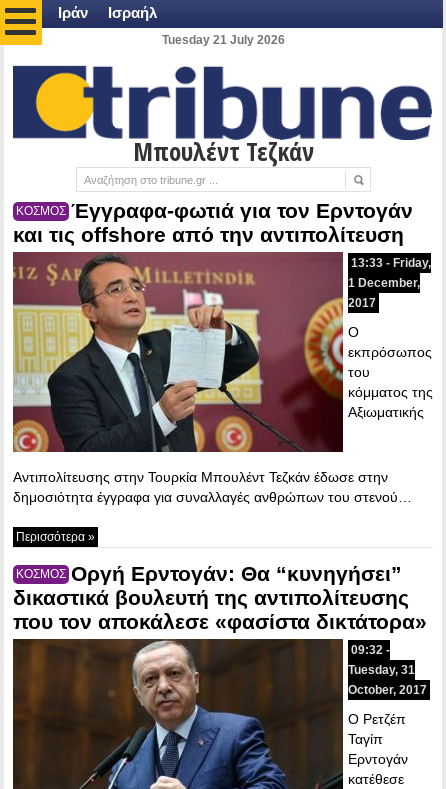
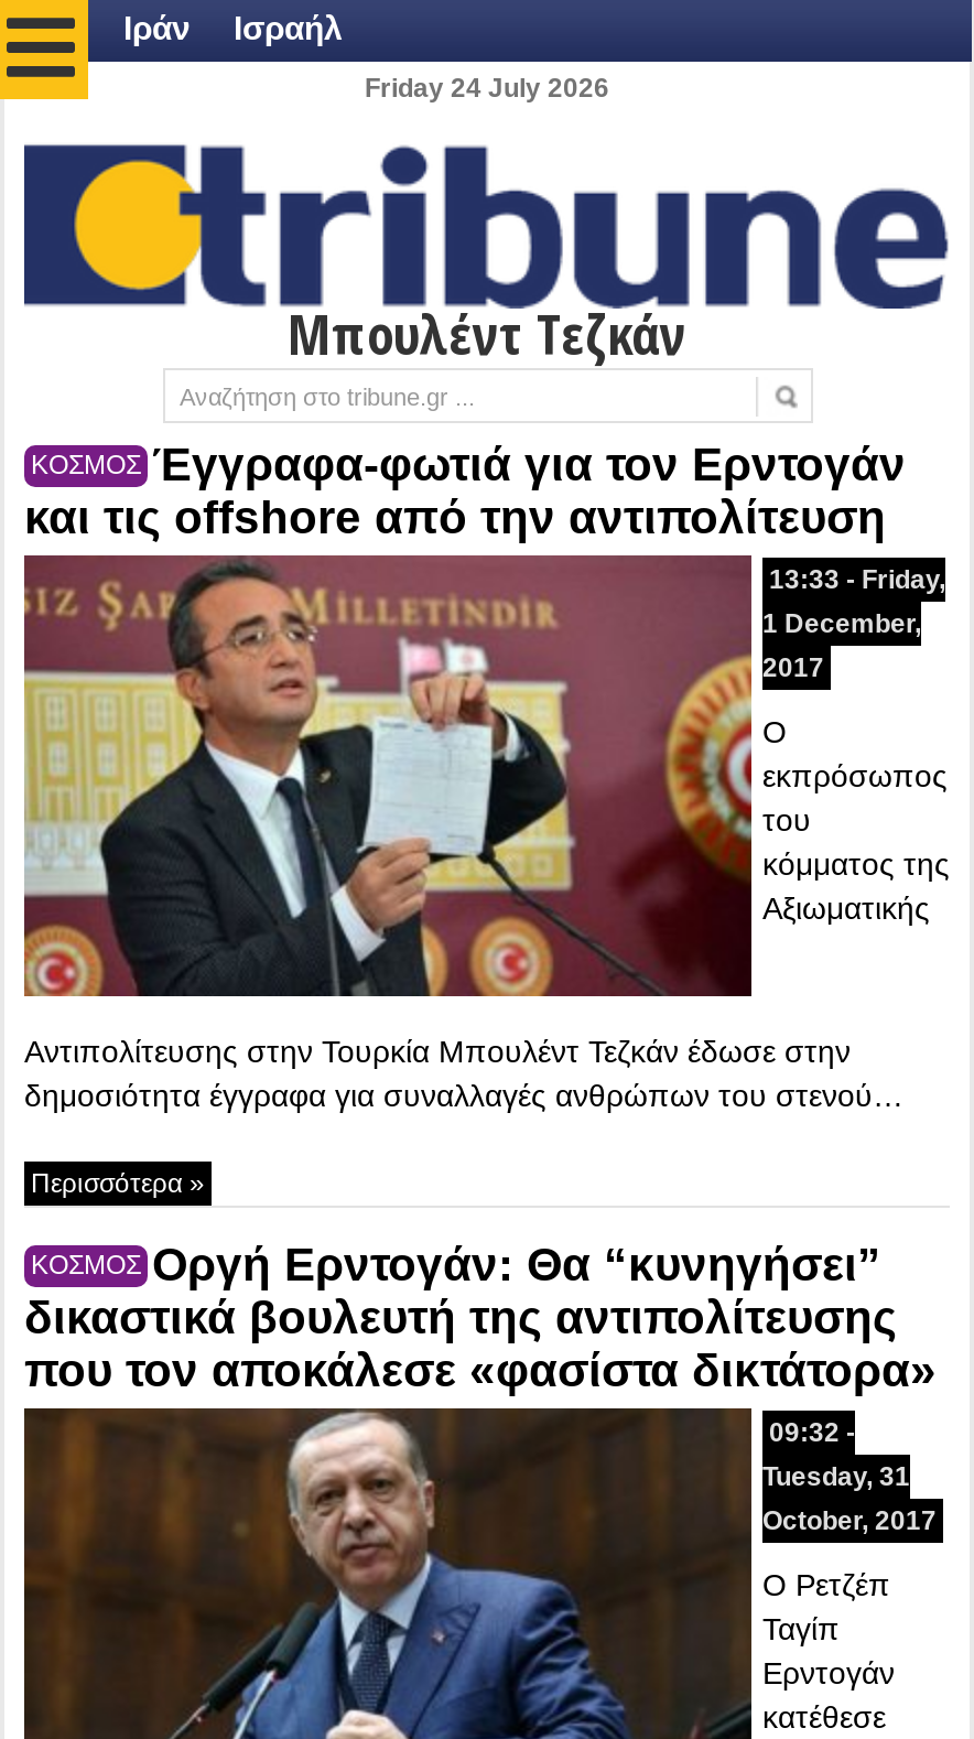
- Tuesday 21 July 2026
+ Friday 24 July 2026
